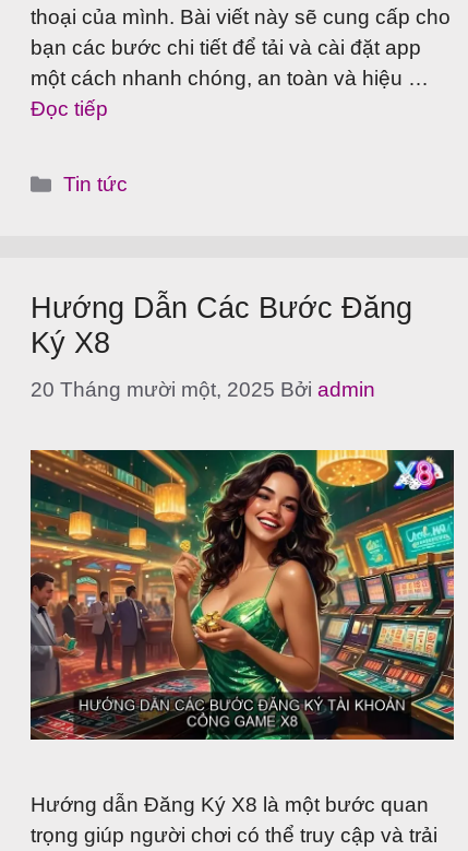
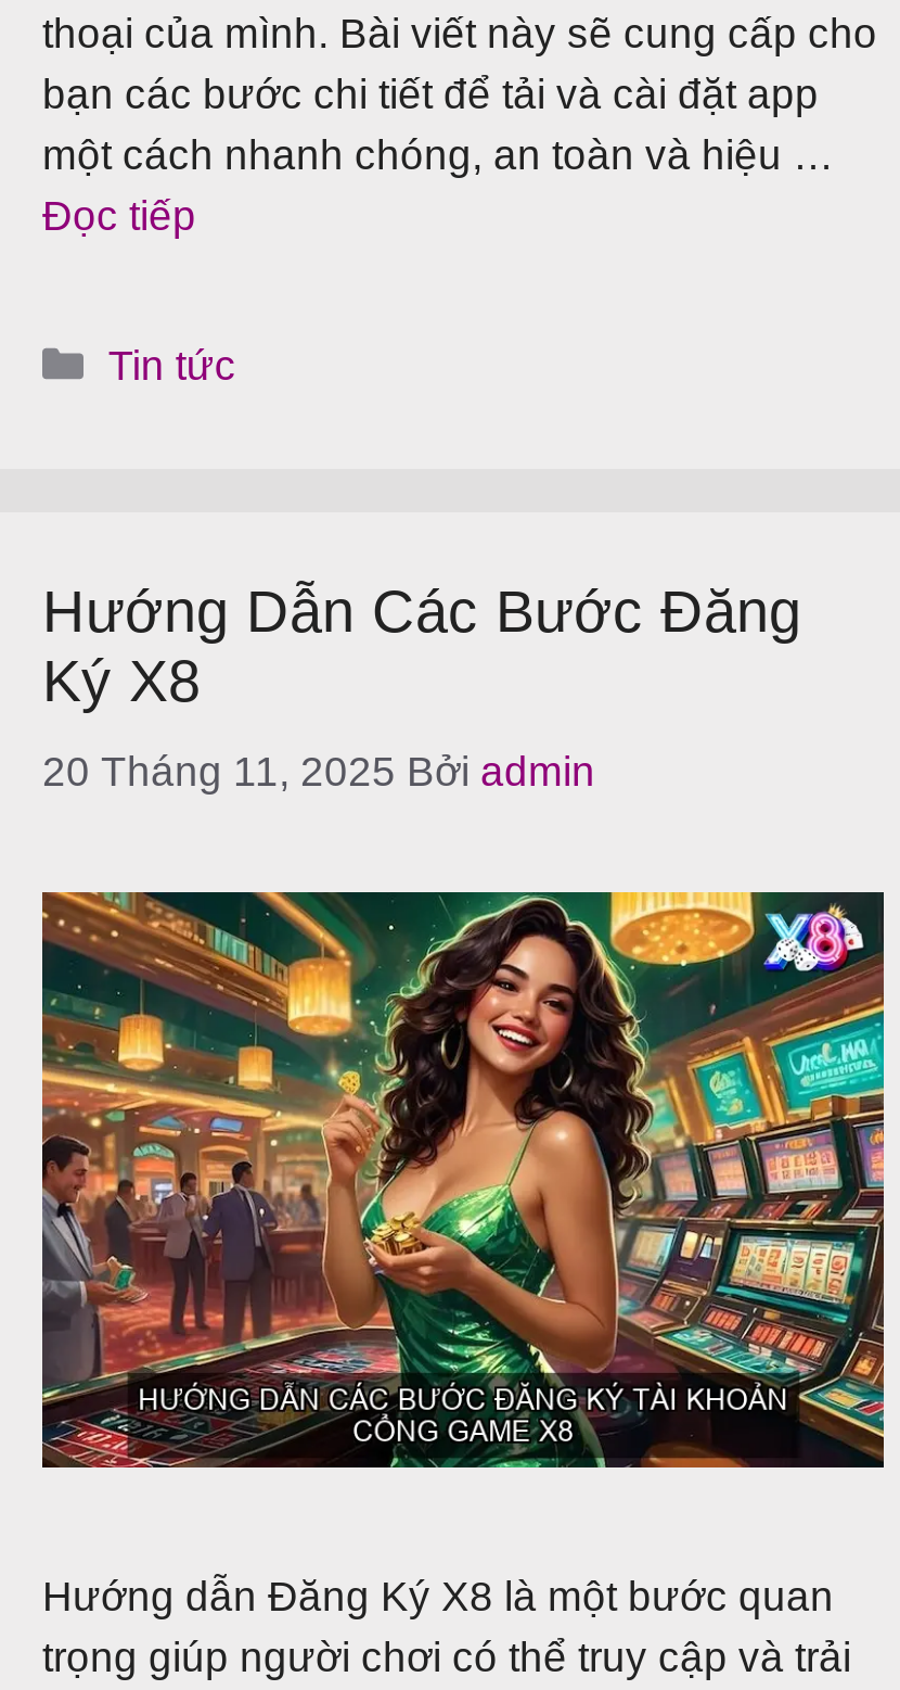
- 20 Tháng mười một, 2025 Bởi admin
+ 20 Tháng 11, 2025 Bởi admin
